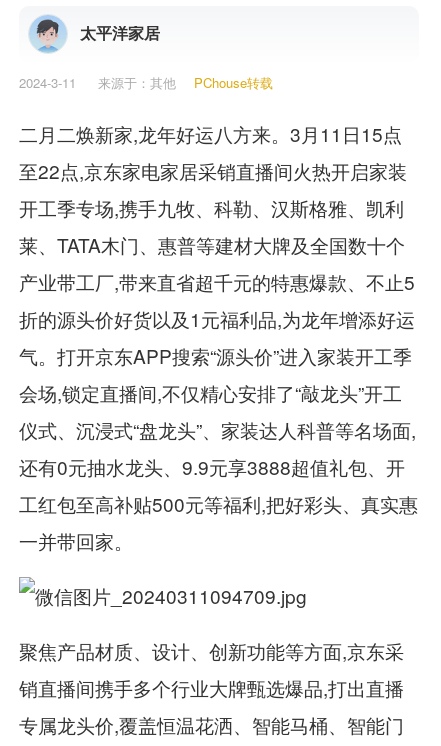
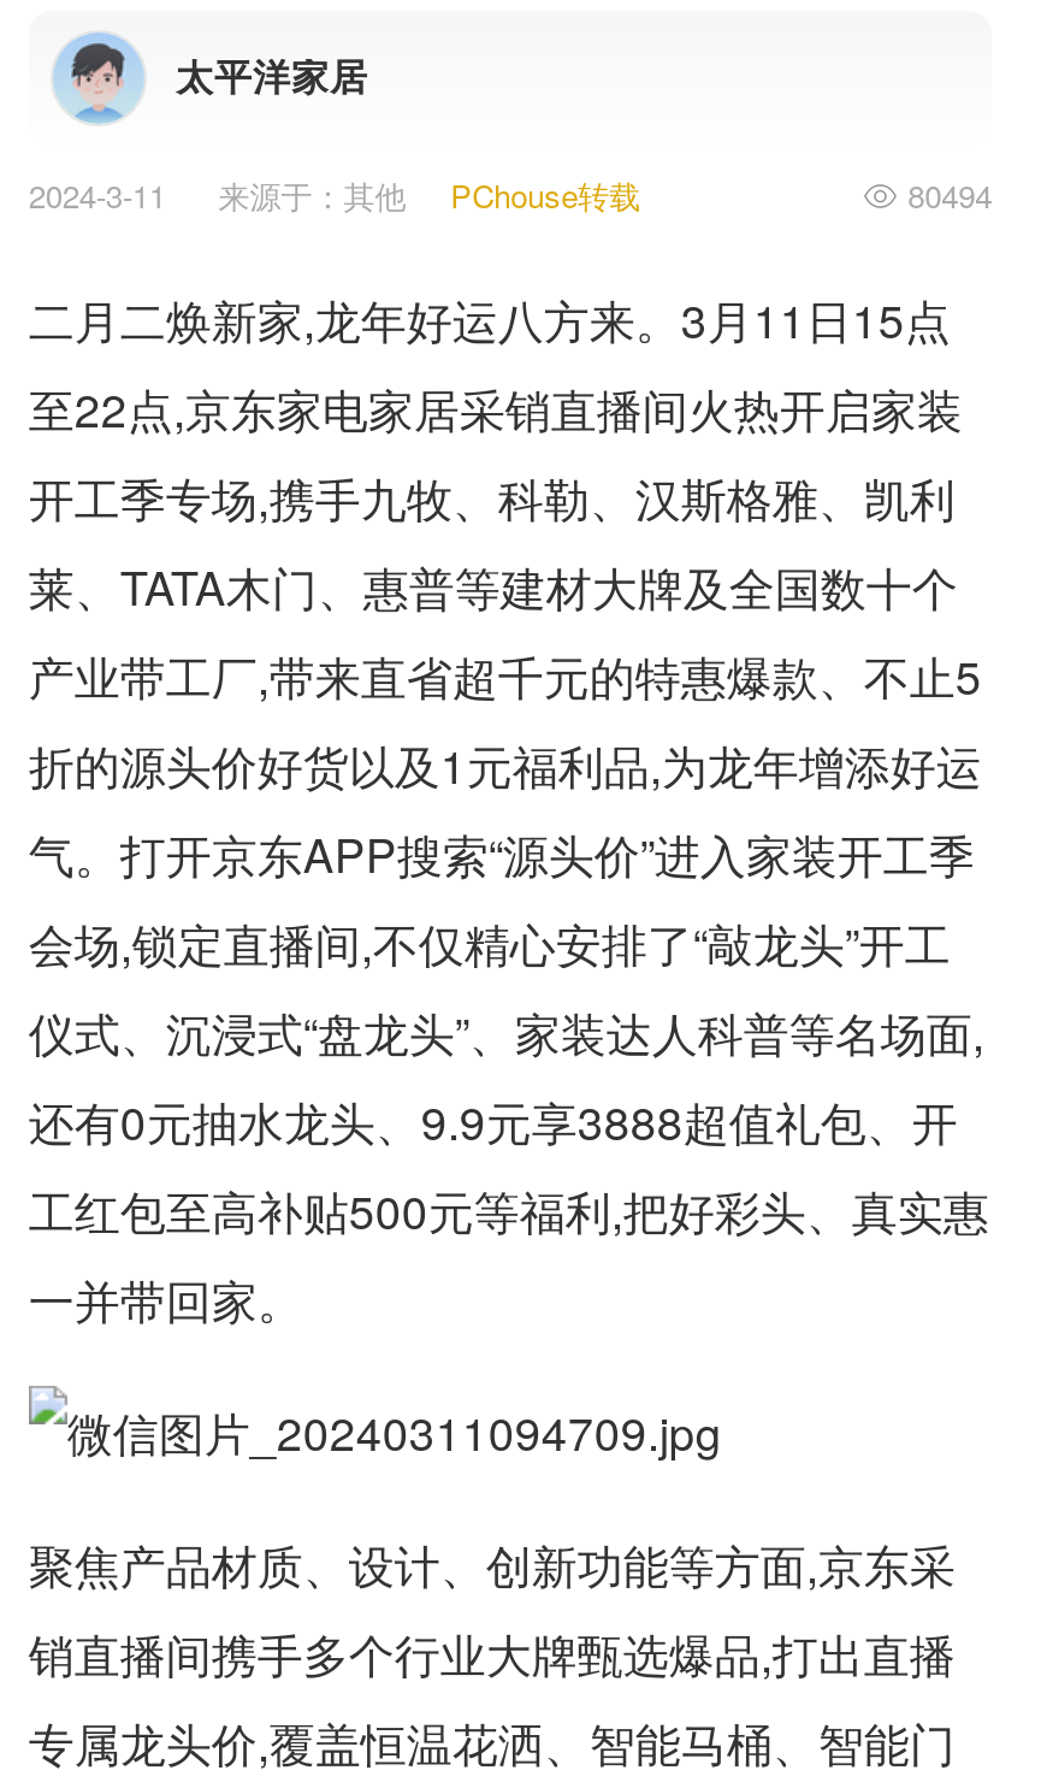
+ 80494
